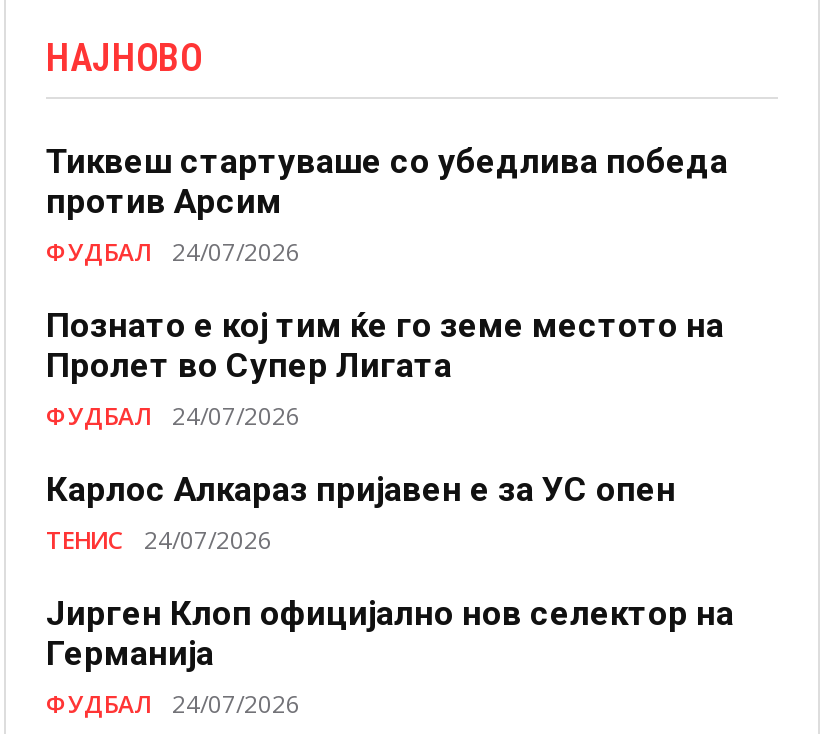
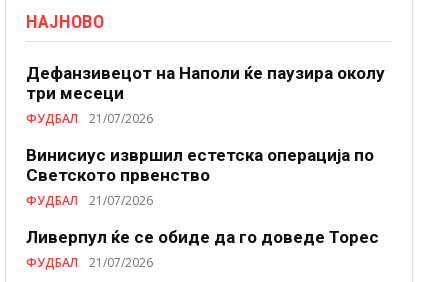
- Тиквеш стартуваше со убедлива победа
- против Арсим
+ Дефанзивецот на Наполи ќе паузира околу
+ три месеци

- ФУДБАЛ 24/07/2026
+ ФУДБАЛ 21/07/2026

- Познато е кој тим ќе го земе местото на
- Пролет во Супер Лигата
+ Винисиус извршил естетска операција по
+ Светското првенство

- 24/07/2026
- Карлос Алкараз пријавен е за УС опен
- ТЕНИС
- 24/07/2026
- Јирген Клоп официјално нов селектор на
- Германија
+ 21/07/2026
+ Ливерпул ќе се обиде да го доведе Торес

- ФУДБАЛ 24/07/2026
+ ФУДБАЛ 21/07/2026
